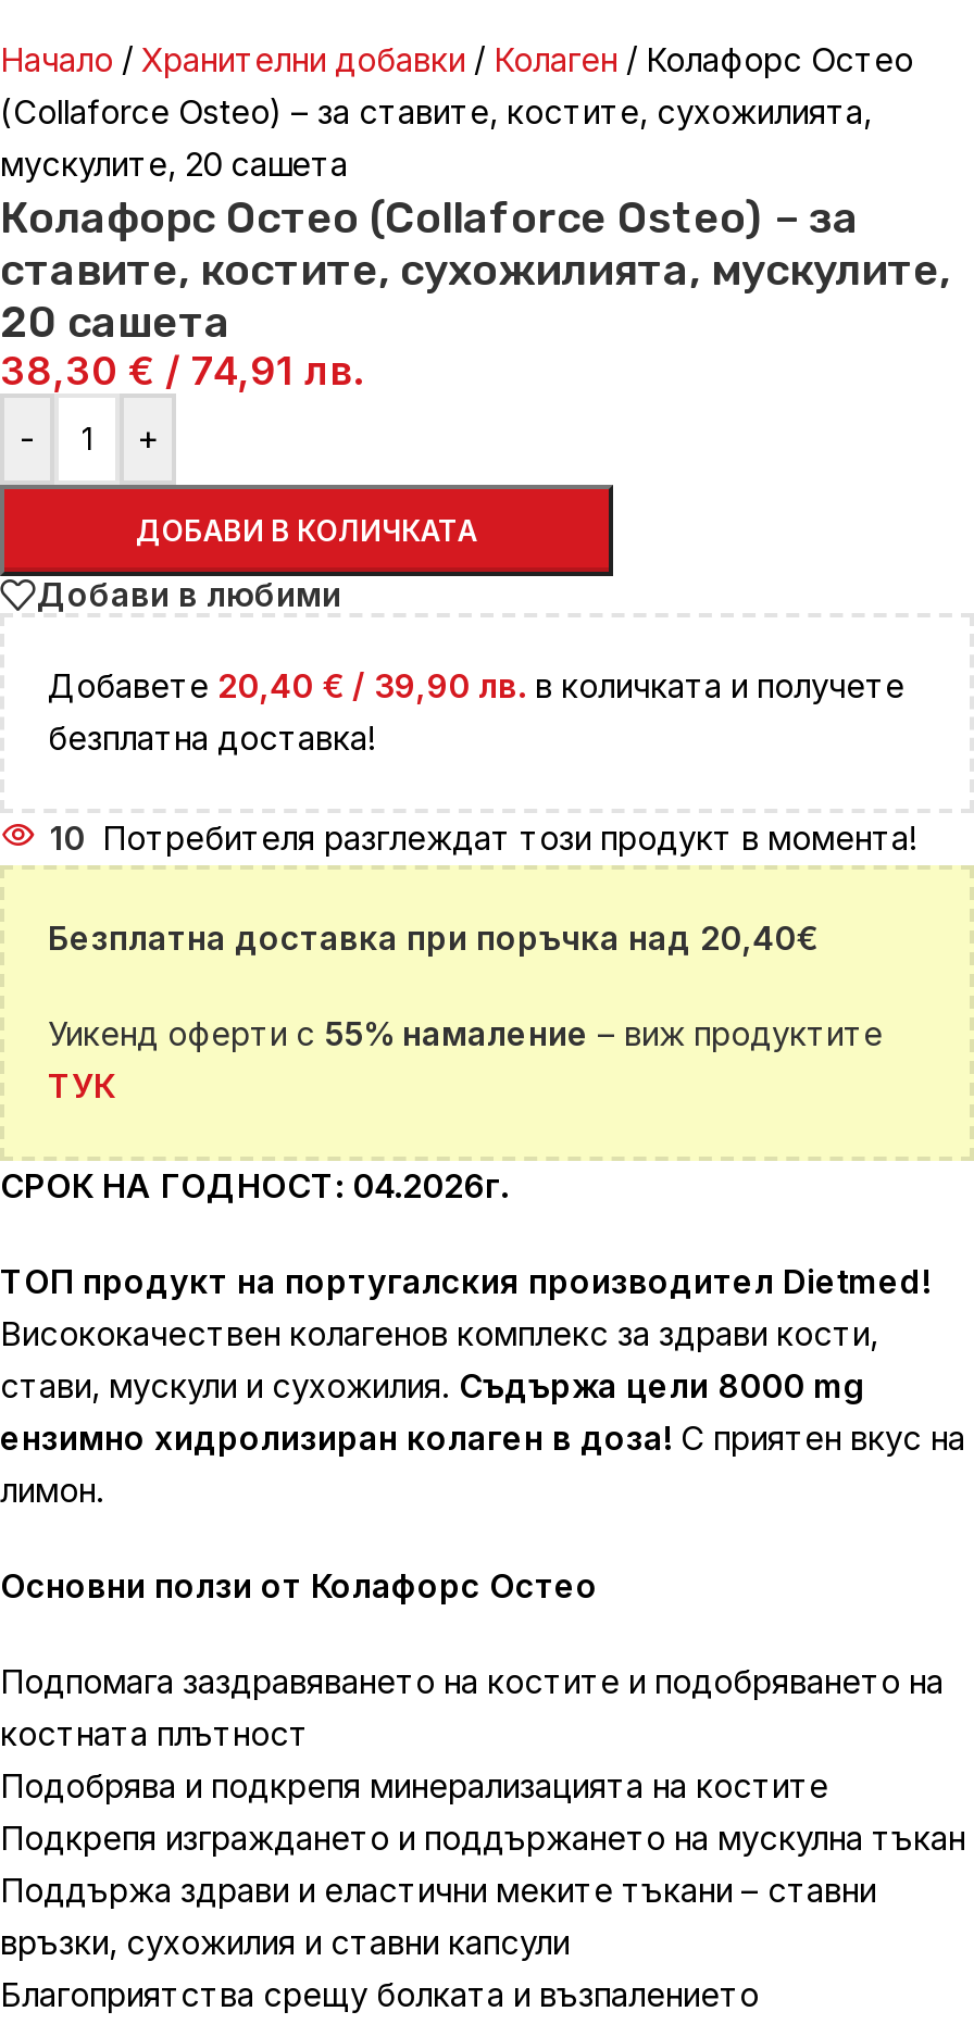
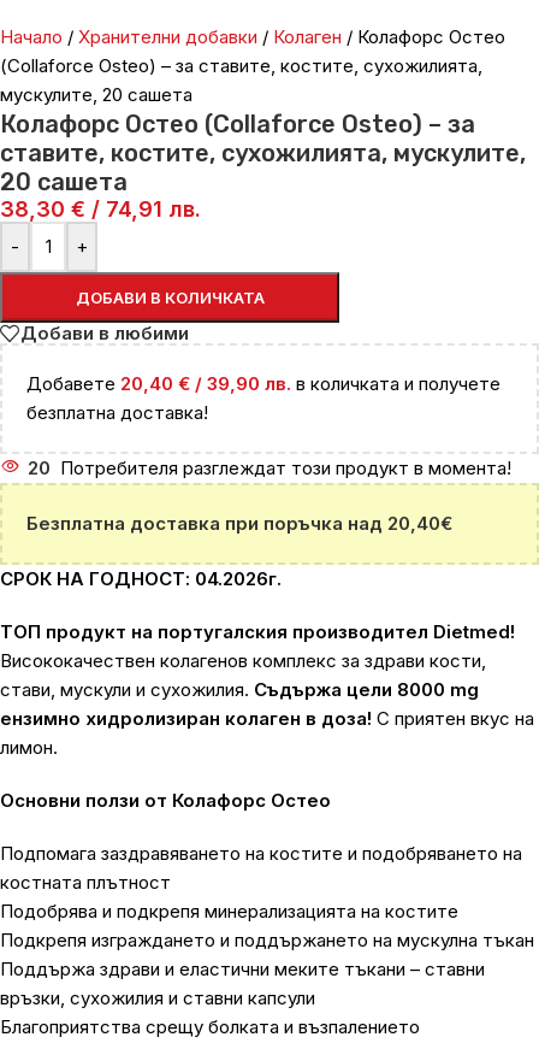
- 10 Потребителя разглеждат този продукт в момента!
+ 20 Потребителя разглеждат този продукт в момента!

- Уикенд оферти с 55% намаление – виж продуктите
- ТУК
